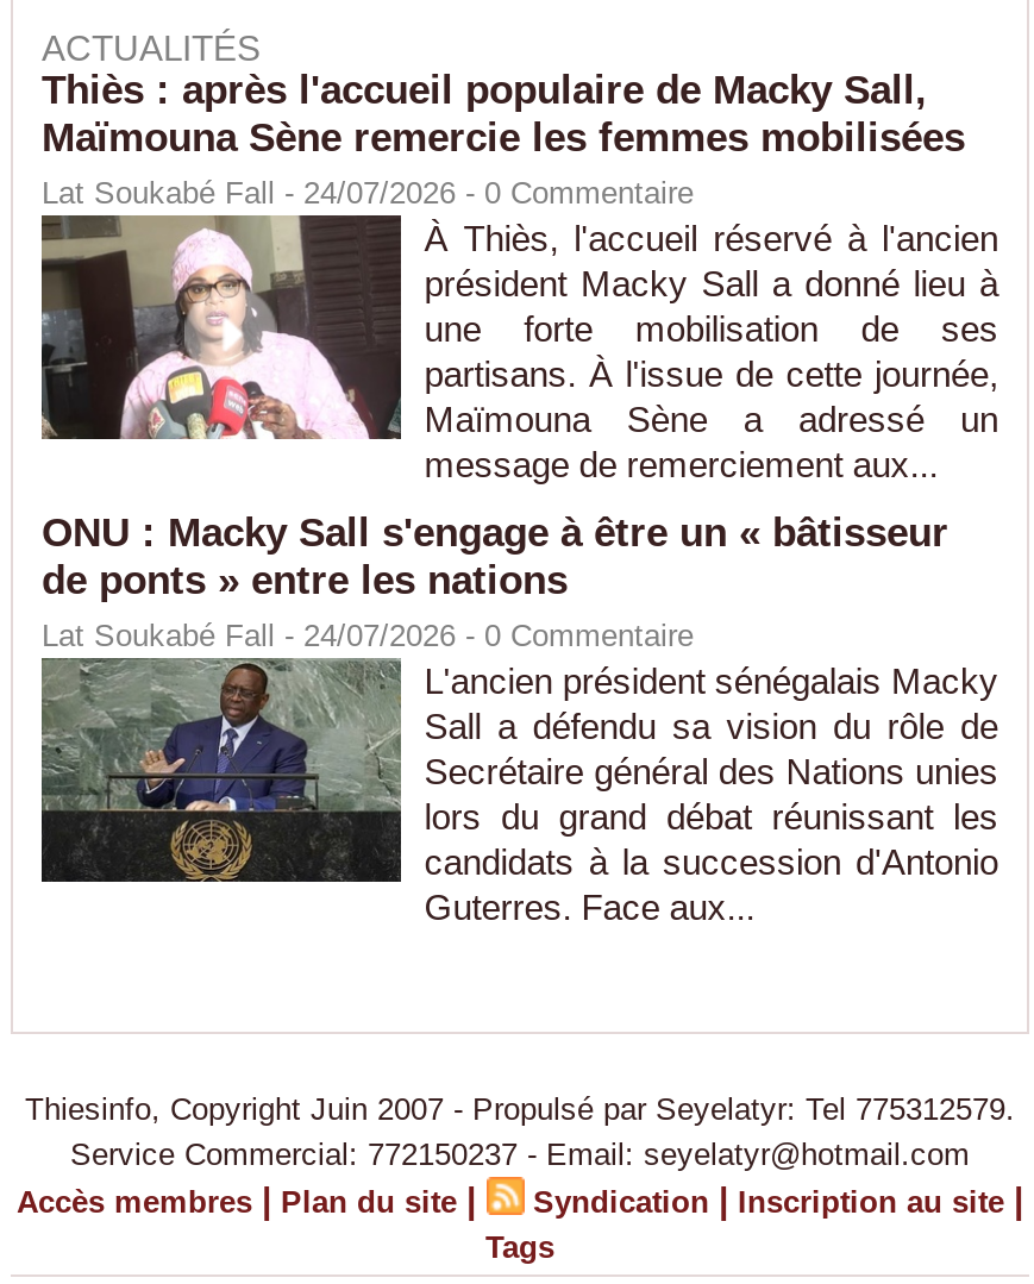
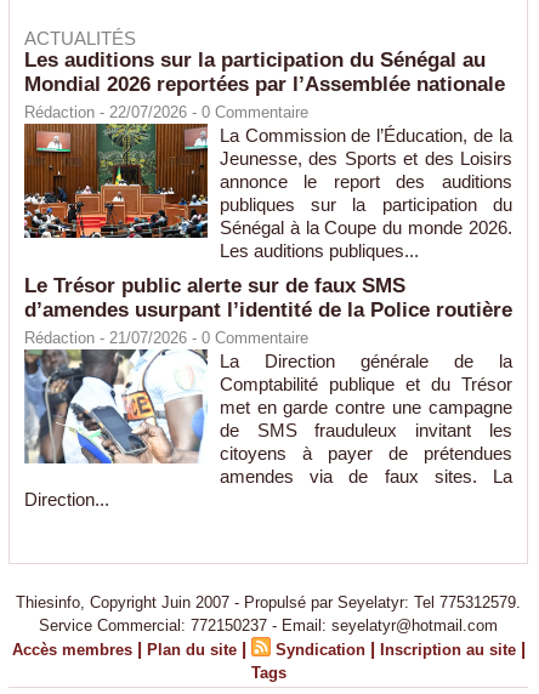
- [image]
- Thiès : après l'accueil populaire de Macky Sall,
- Maïmouna Sène remercie les femmes mobilisées
- Lat Soukabé Fall - 24/07/2026 - 0 Commentaire
- À Thiès, l'accueil réservé à l'ancien
- président Macky Sall a donné lieu à
- une forte mobilisation de ses
- partisans. À l'issue de cette journée,
- Maïmouna Sène a adressé un
- message de remerciement aux...
+ [image]
+ Les auditions sur la participation du Sénégal au
+ Mondial 2026 reportées par l’Assemblée nationale
+ Rédaction - 22/07/2026 - 0 Commentaire
+ La Commission de l’Éducation, de la
+ Jeunesse, des Sports et des Loisirs
+ annonce le report des auditions
+ publiques sur la participation du
+ Sénégal à la Coupe du monde 2026.
+ Les auditions publiques...

- [image]
- ONU : Macky Sall s'engage à être un « bâtisseur
- de ponts » entre les nations
- Lat Soukabé Fall - 24/07/2026 - 0 Commentaire
- L'ancien président sénégalais Macky
- Sall a défendu sa vision du rôle de
- Secrétaire général des Nations unies
- lors du grand débat réunissant les
- candidats à la succession d'Antonio
- Guterres. Face aux...
+ [image]
+ Le Trésor public alerte sur de faux SMS
+ d’amendes usurpant l’identité de la Police routière
+ Rédaction - 21/07/2026 - 0 Commentaire
+ La Direction générale de la
+ Comptabilité publique et du Trésor
+ met en garde contre une campagne
+ de SMS frauduleux invitant les
+ citoyens à payer de prétendues
+ amendes via de faux sites. La
+ Direction...
